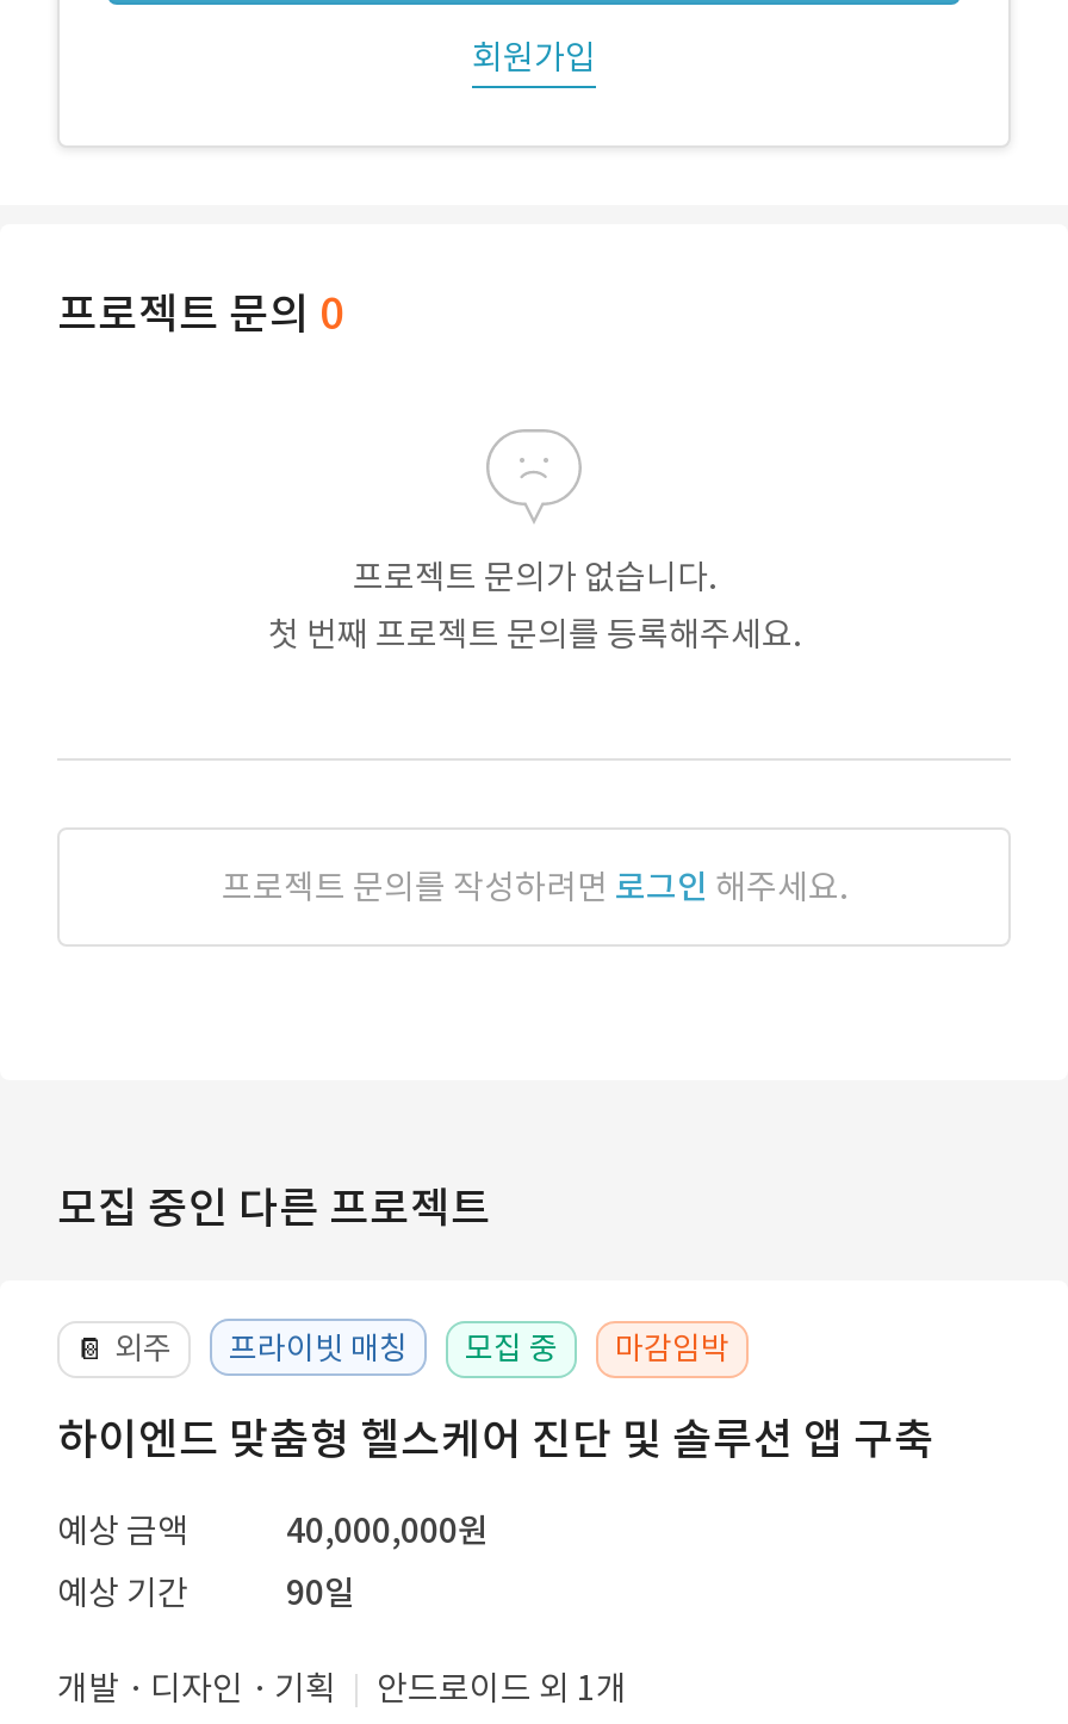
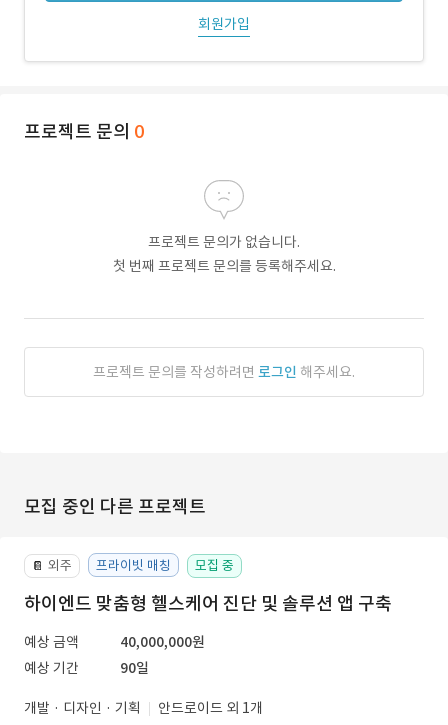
- 마감임박
